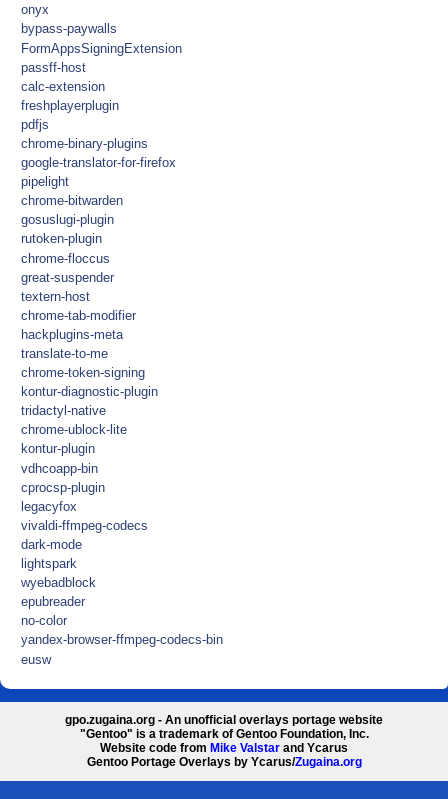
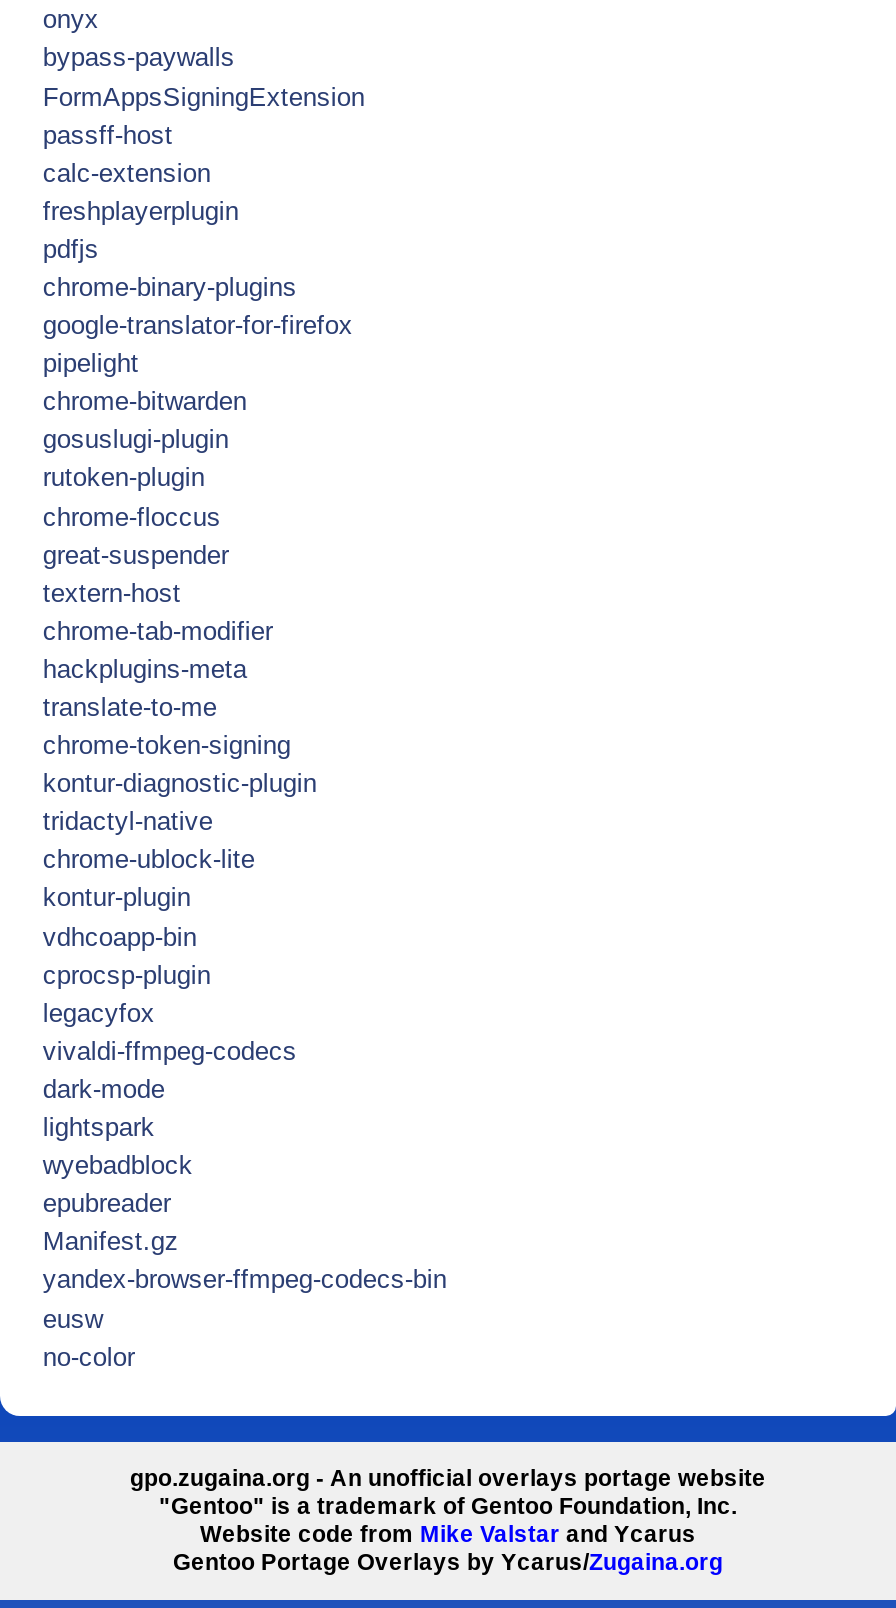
moved down: no-color

+ Manifest.gz
